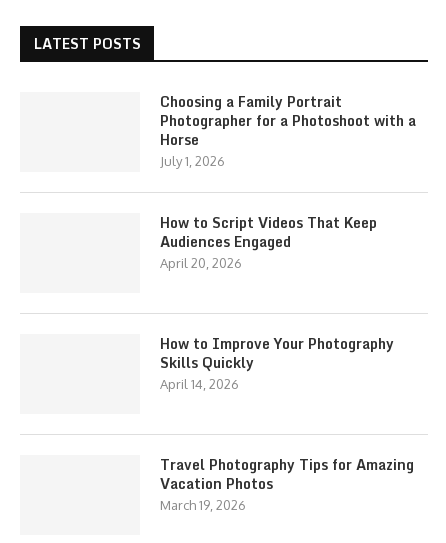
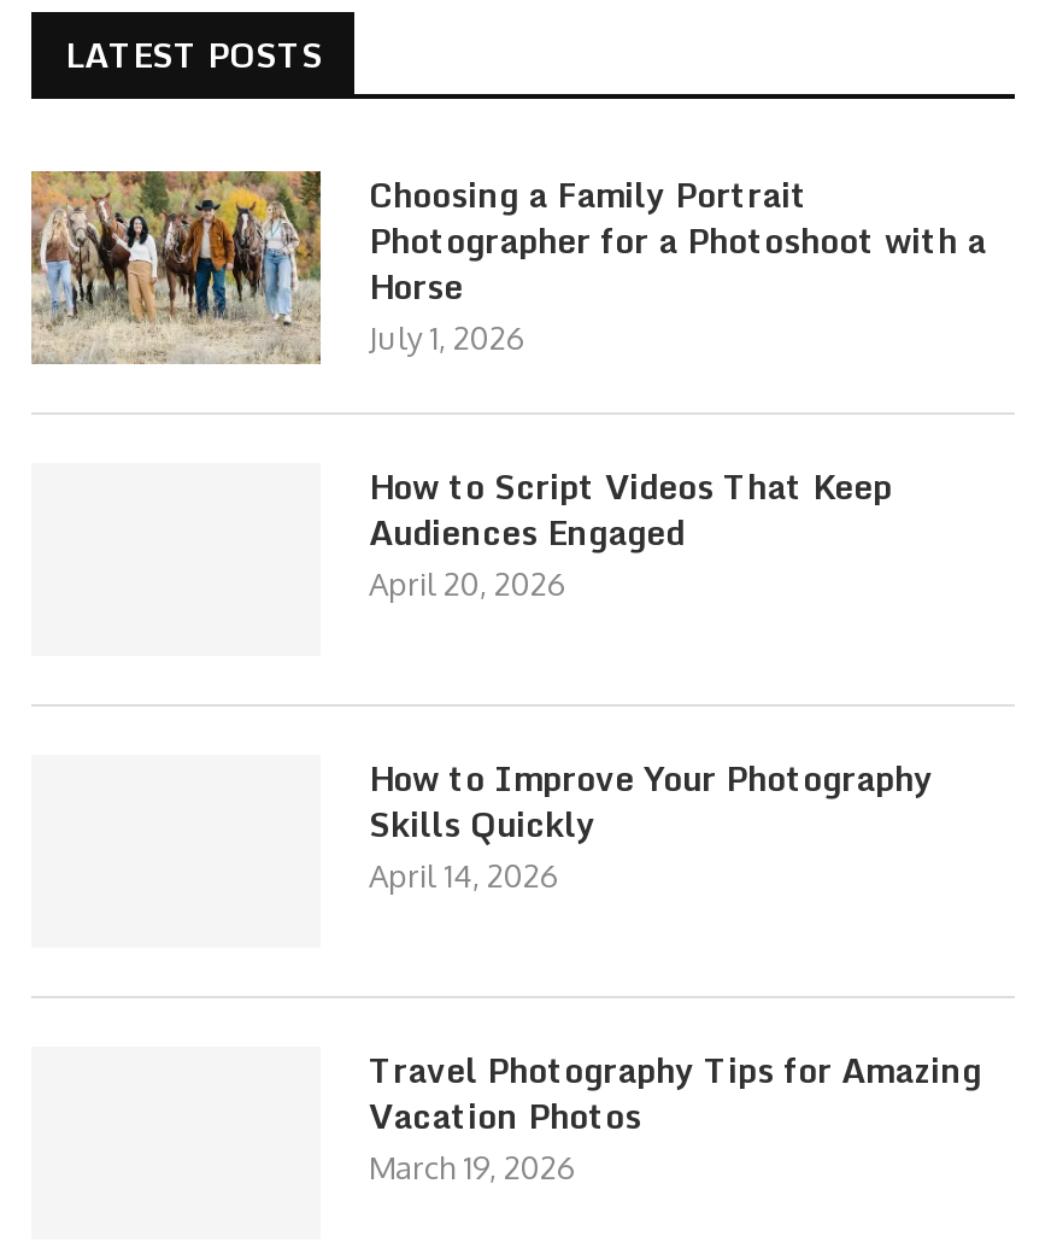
+ [image]
